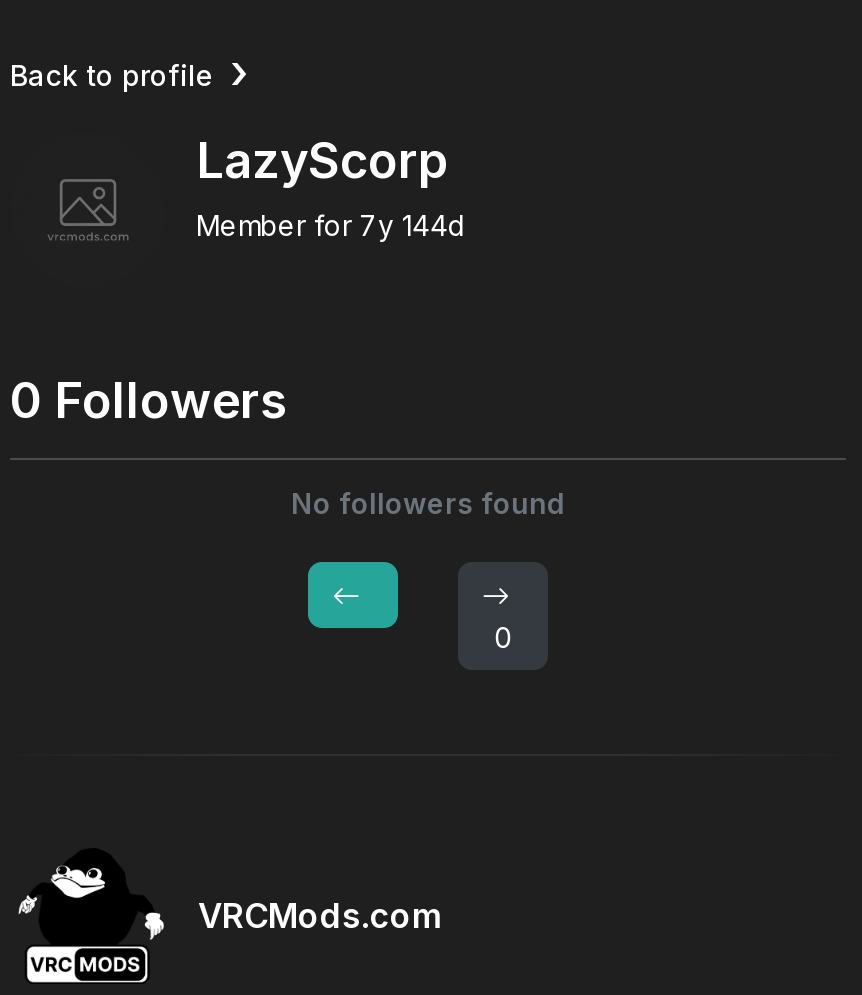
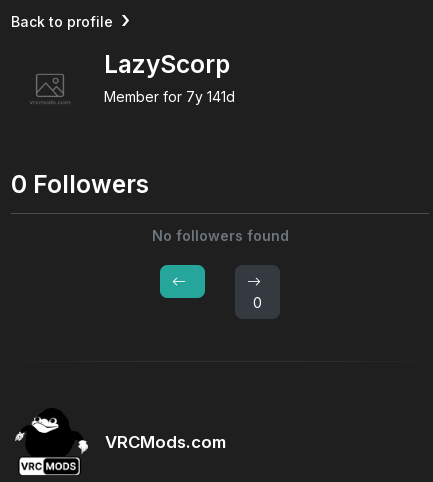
- Member for 7y 144d
+ Member for 7y 141d
